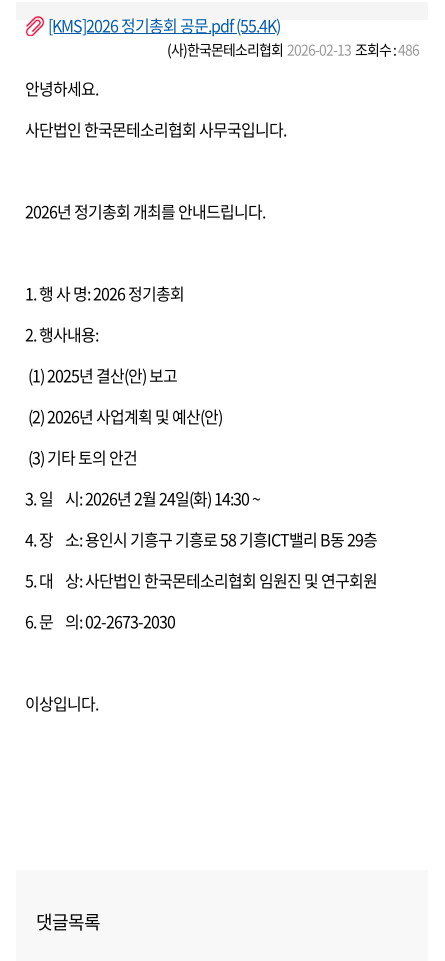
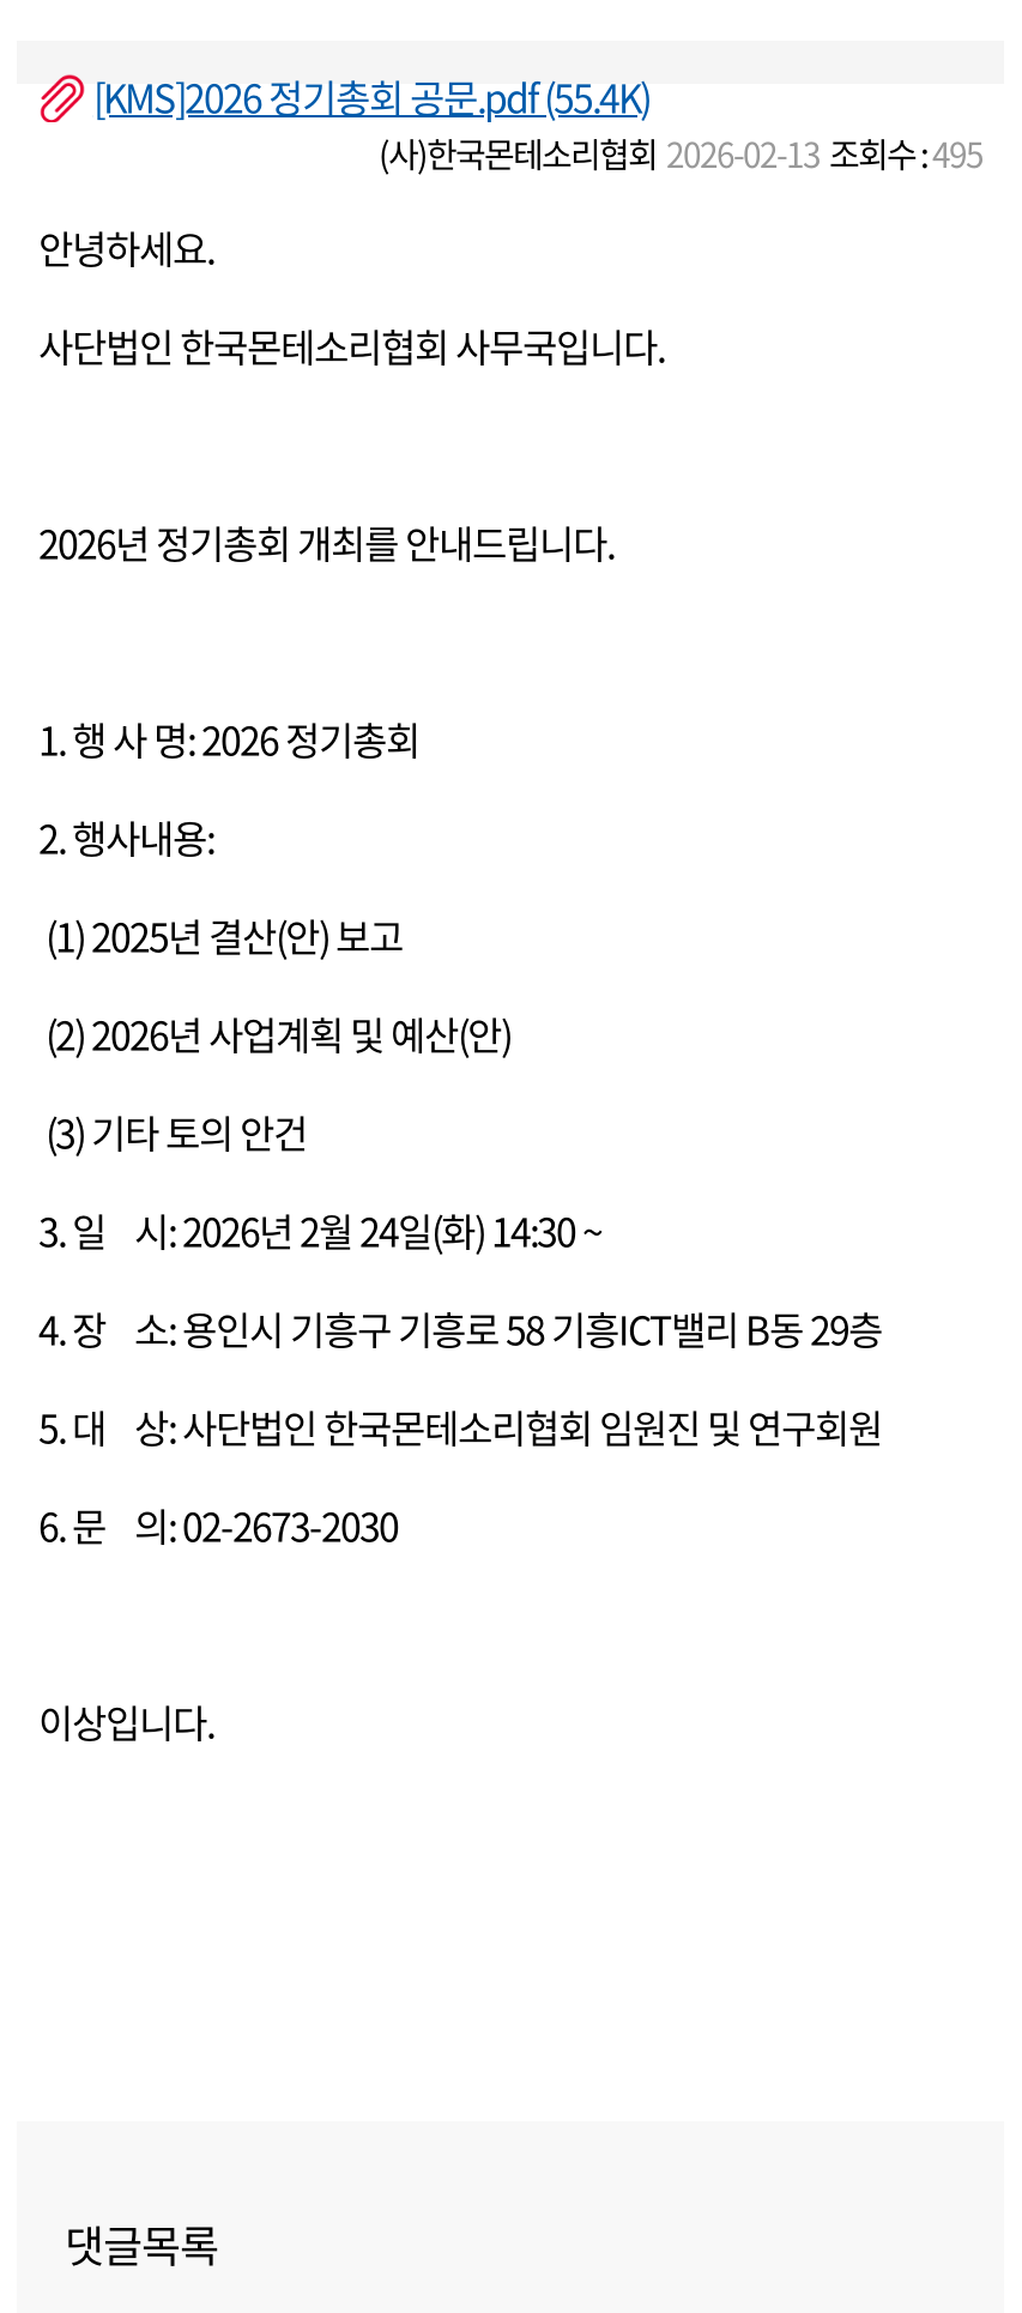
- (사)한국몬테소리협회 2026-02-13 조회수 :486
+ (사)한국몬테소리협회 2026-02-13 조회수 :495
